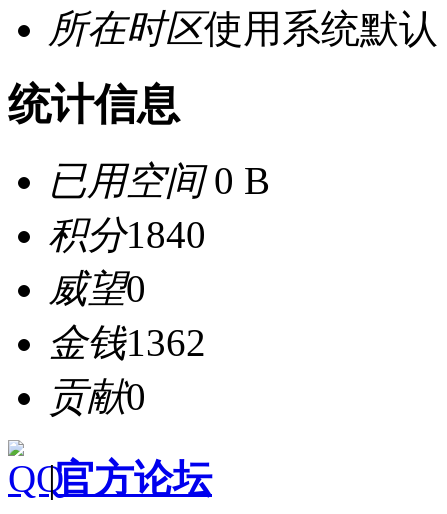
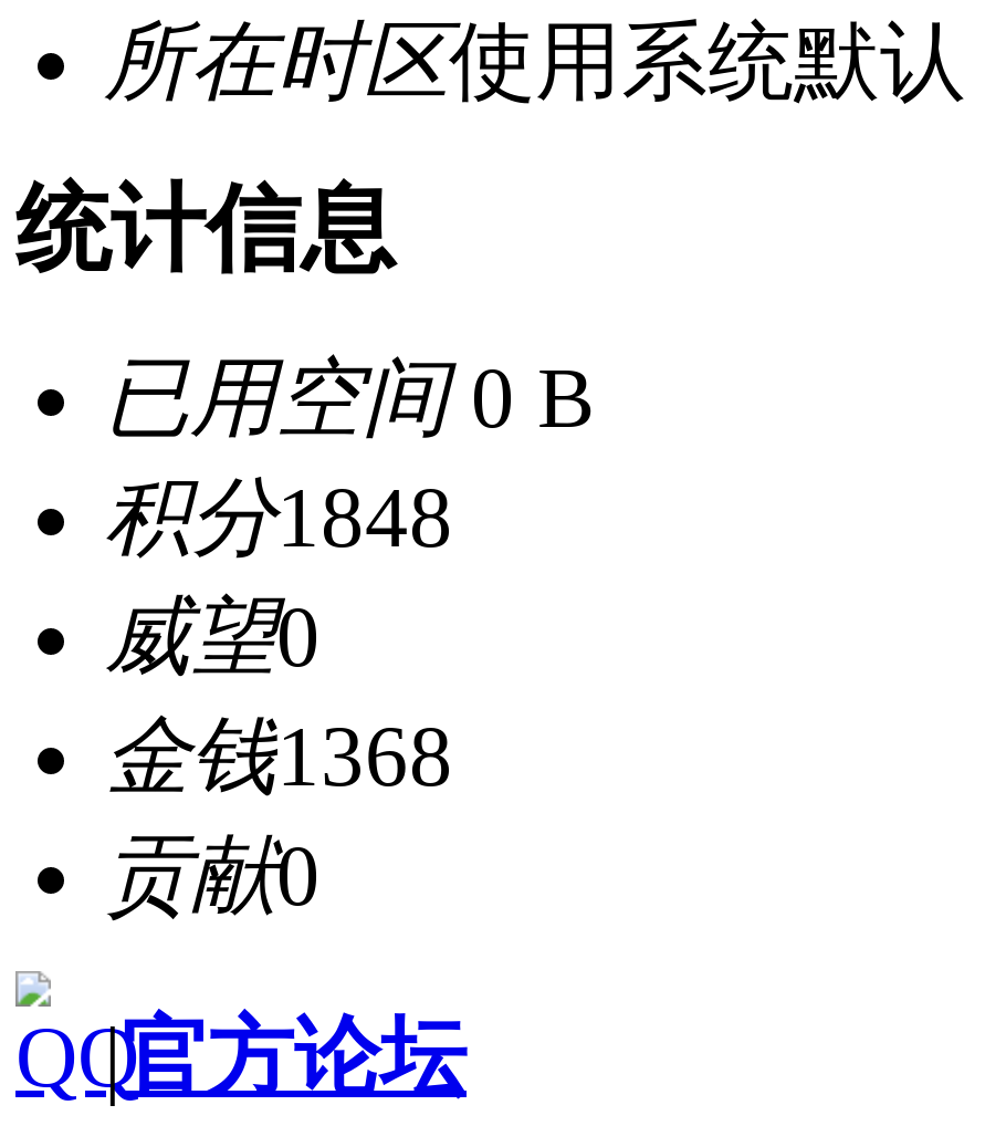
- 积分1840
+ 积分1848

- 金钱1362
+ 金钱1368
